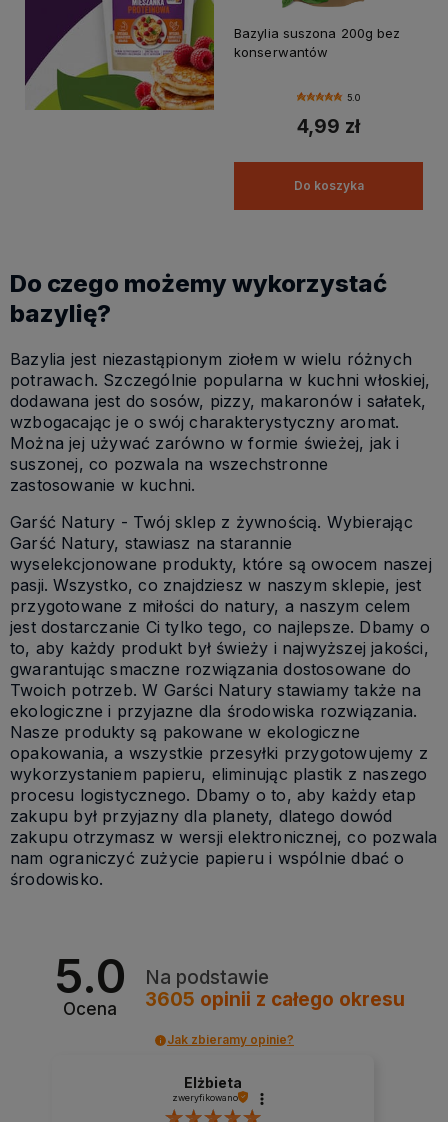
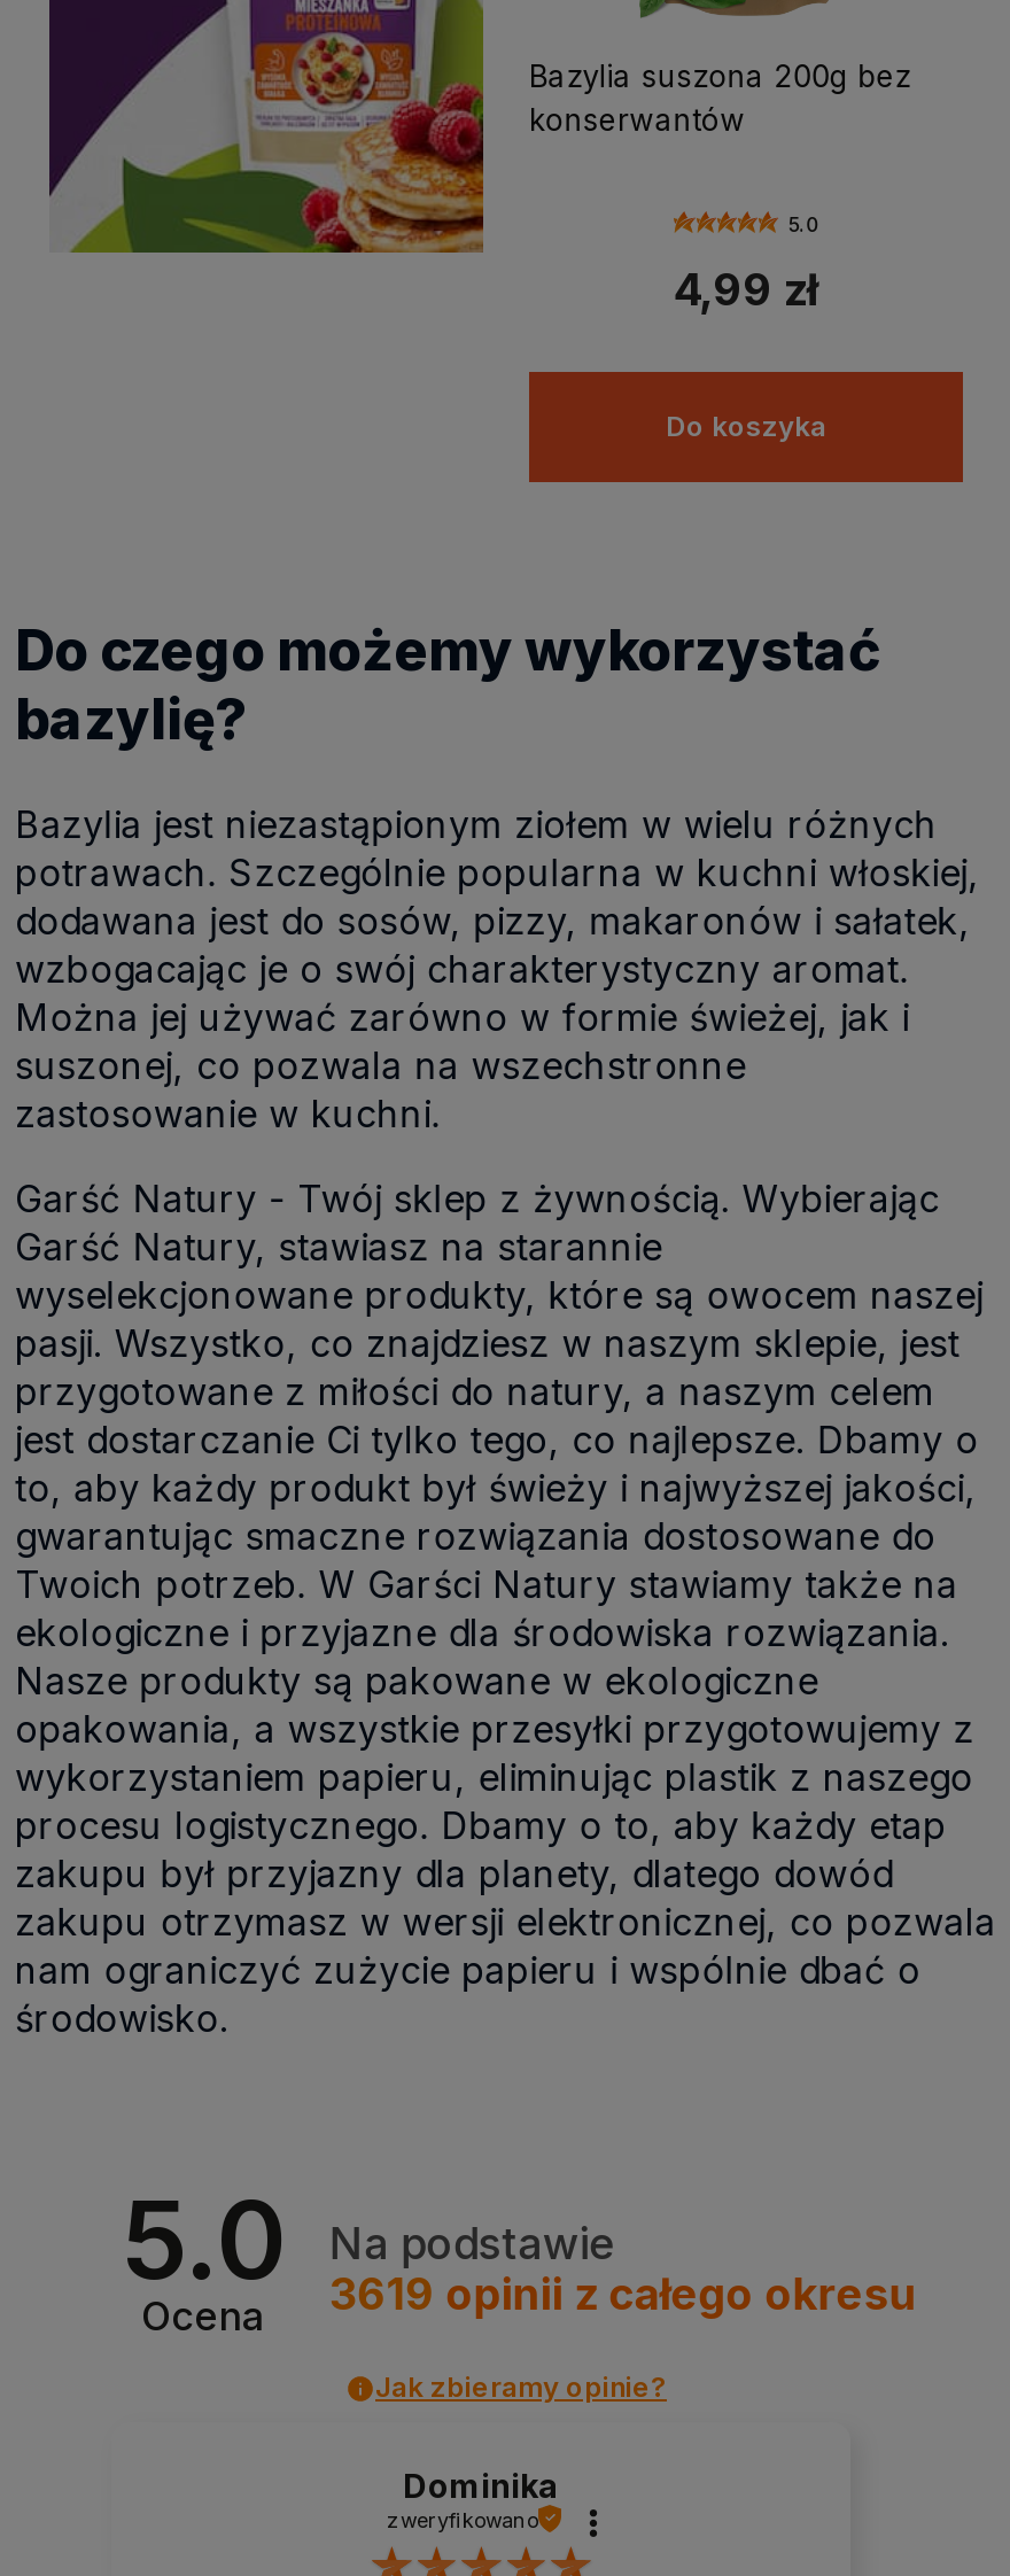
- 3605 opinii z całego okresu
+ 3619 opinii z całego okresu

- Elżbieta
+ Dominika
